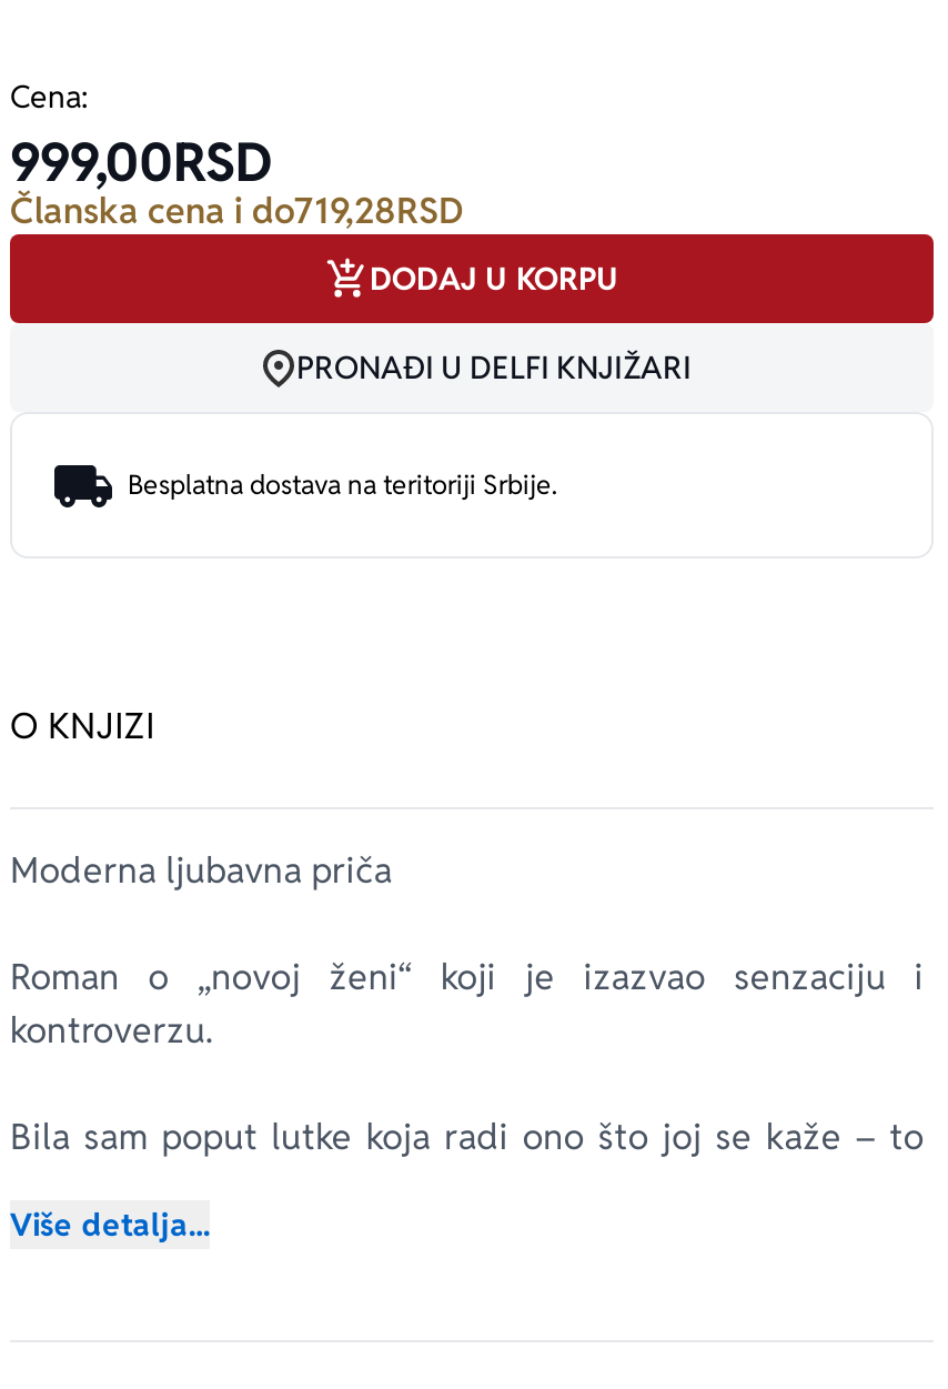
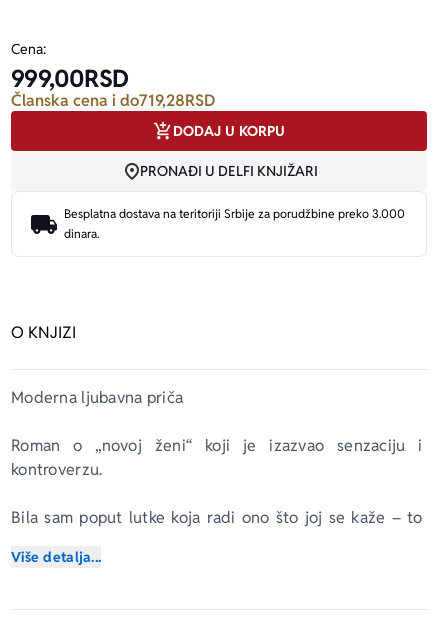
- Besplatna dostava na teritoriji Srbije.
+ Besplatna dostava na teritoriji Srbije za porudžbine preko 3.000
+ dinara.
